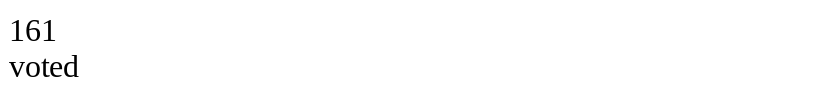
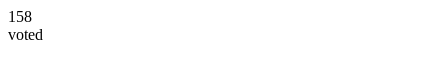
- 161
+ 158
